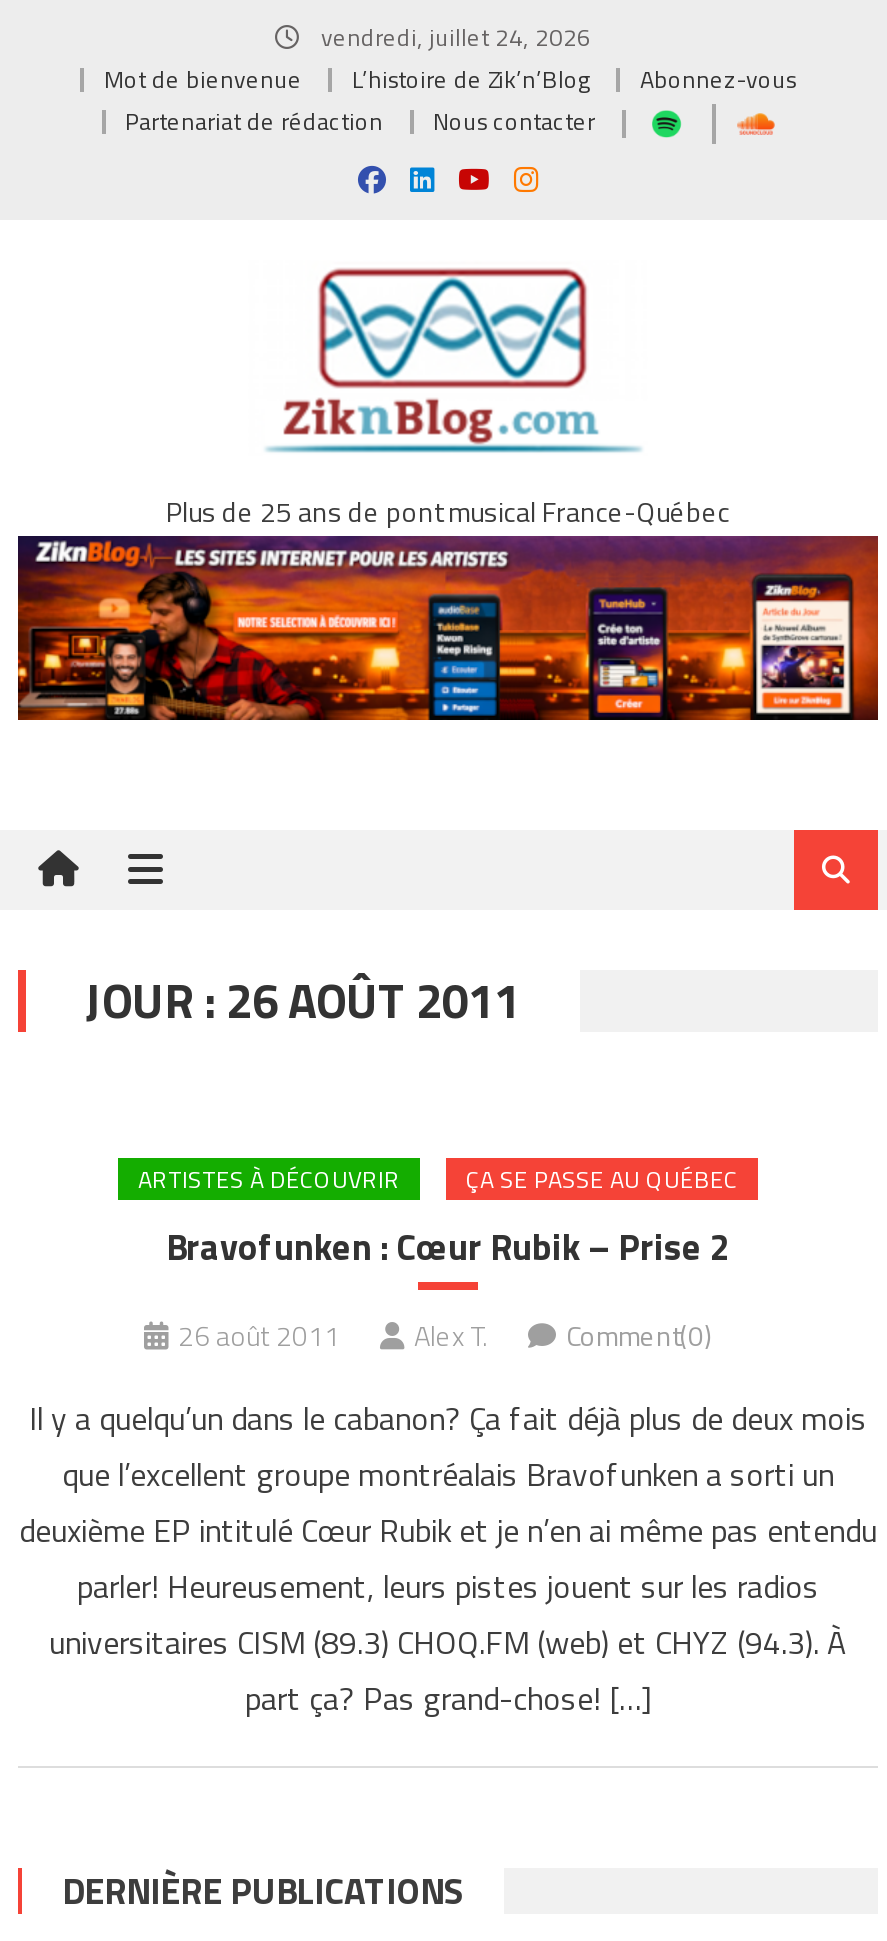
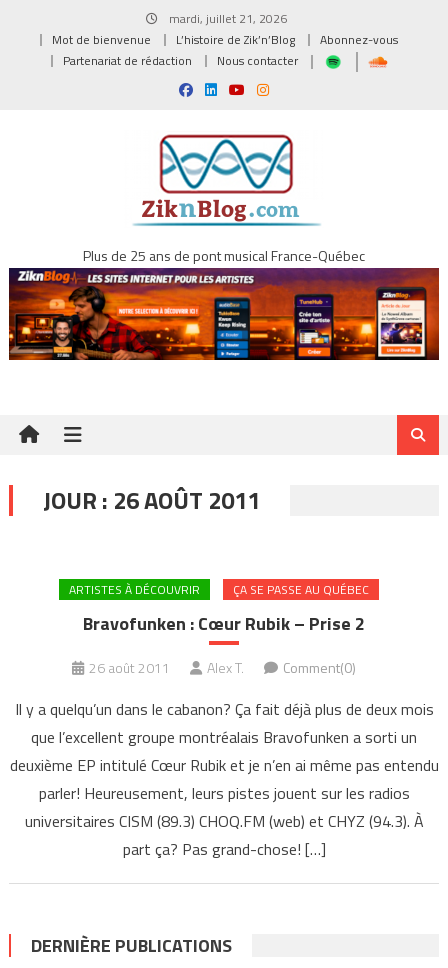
- vendredi, juillet 24, 2026
+ mardi, juillet 21, 2026
